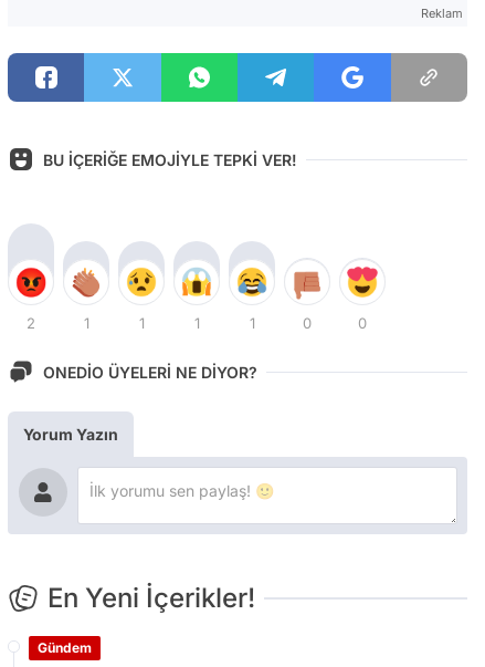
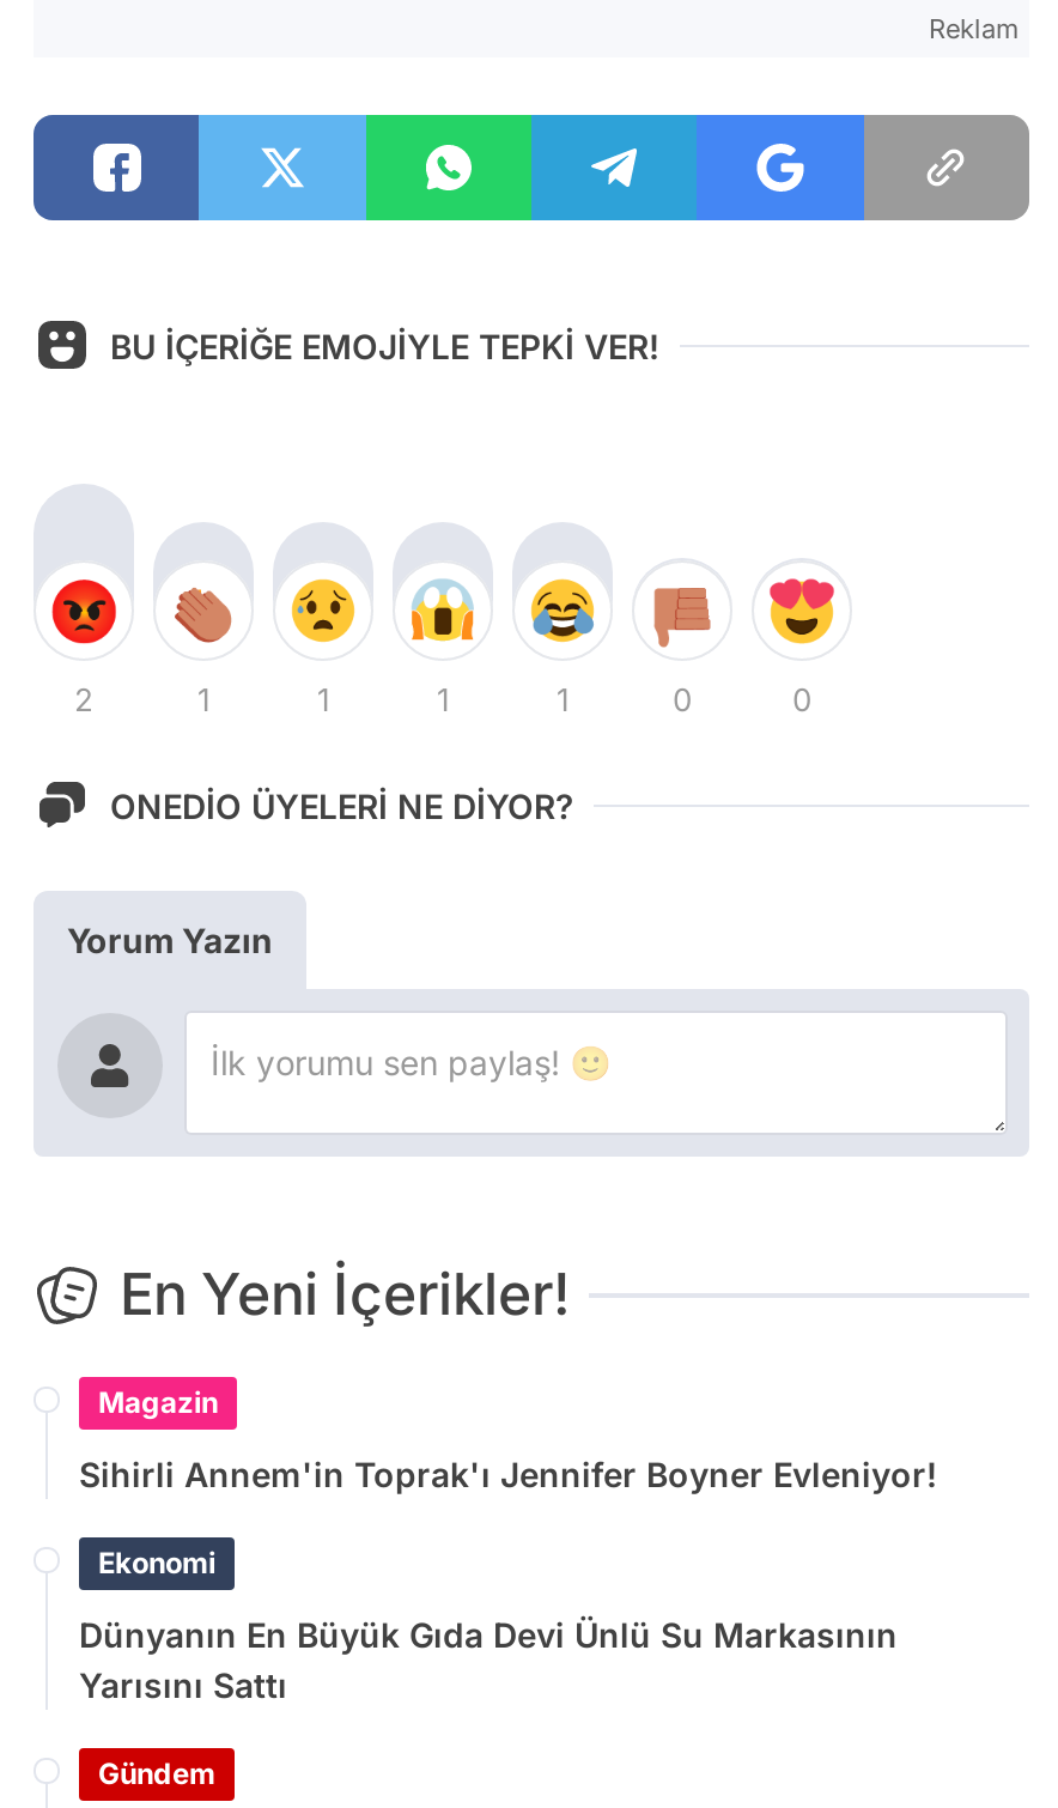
+ Magazin
+ Sihirli Annem'in Toprak'ı Jennifer Boyner Evleniyor!
+ Ekonomi
+ Dünyanın En Büyük Gıda Devi Ünlü Su Markasının
+ Yarısını Sattı
